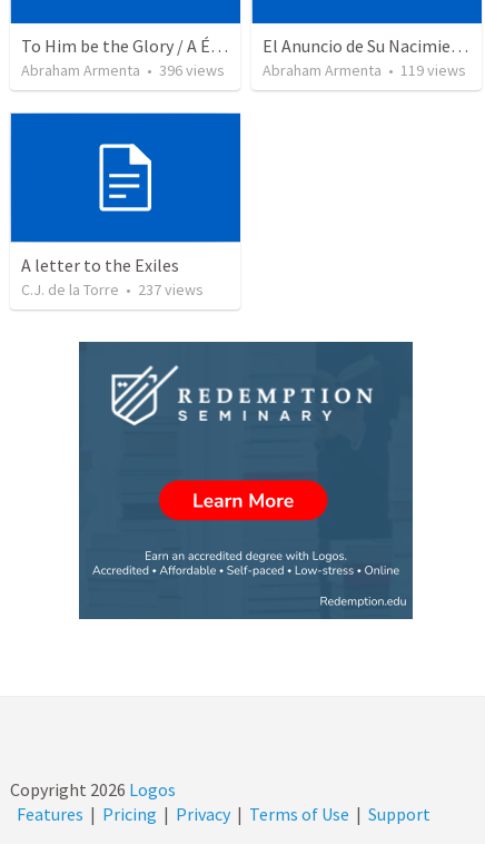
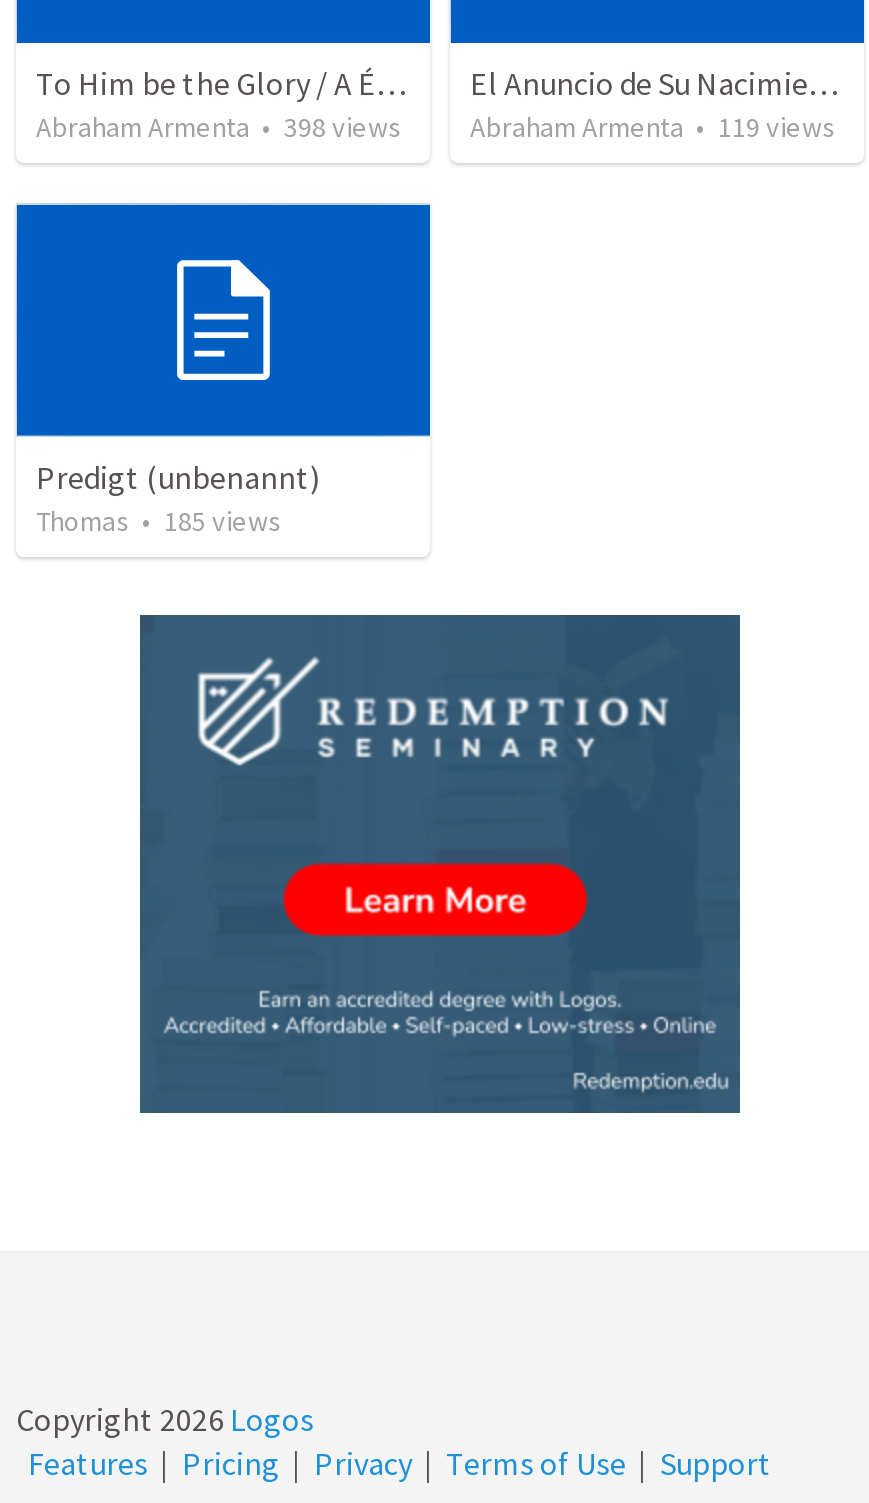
- Abraham Armenta • 396 views
+ Abraham Armenta • 398 views

- A letter to the Exiles
- C.J. de la Torre • 237 views
+ Predigt (unbenannt)
+ Thomas • 185 views
